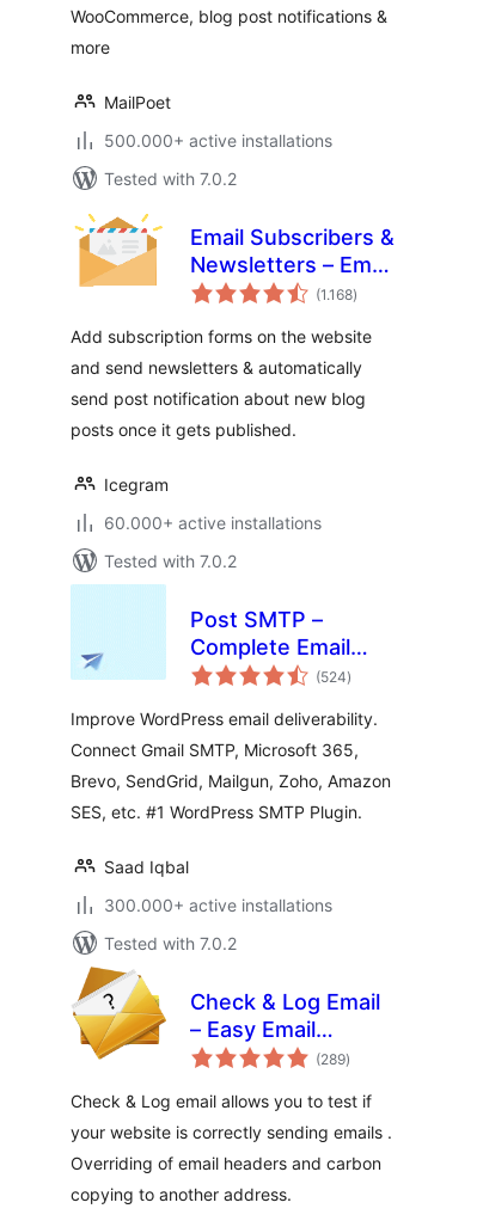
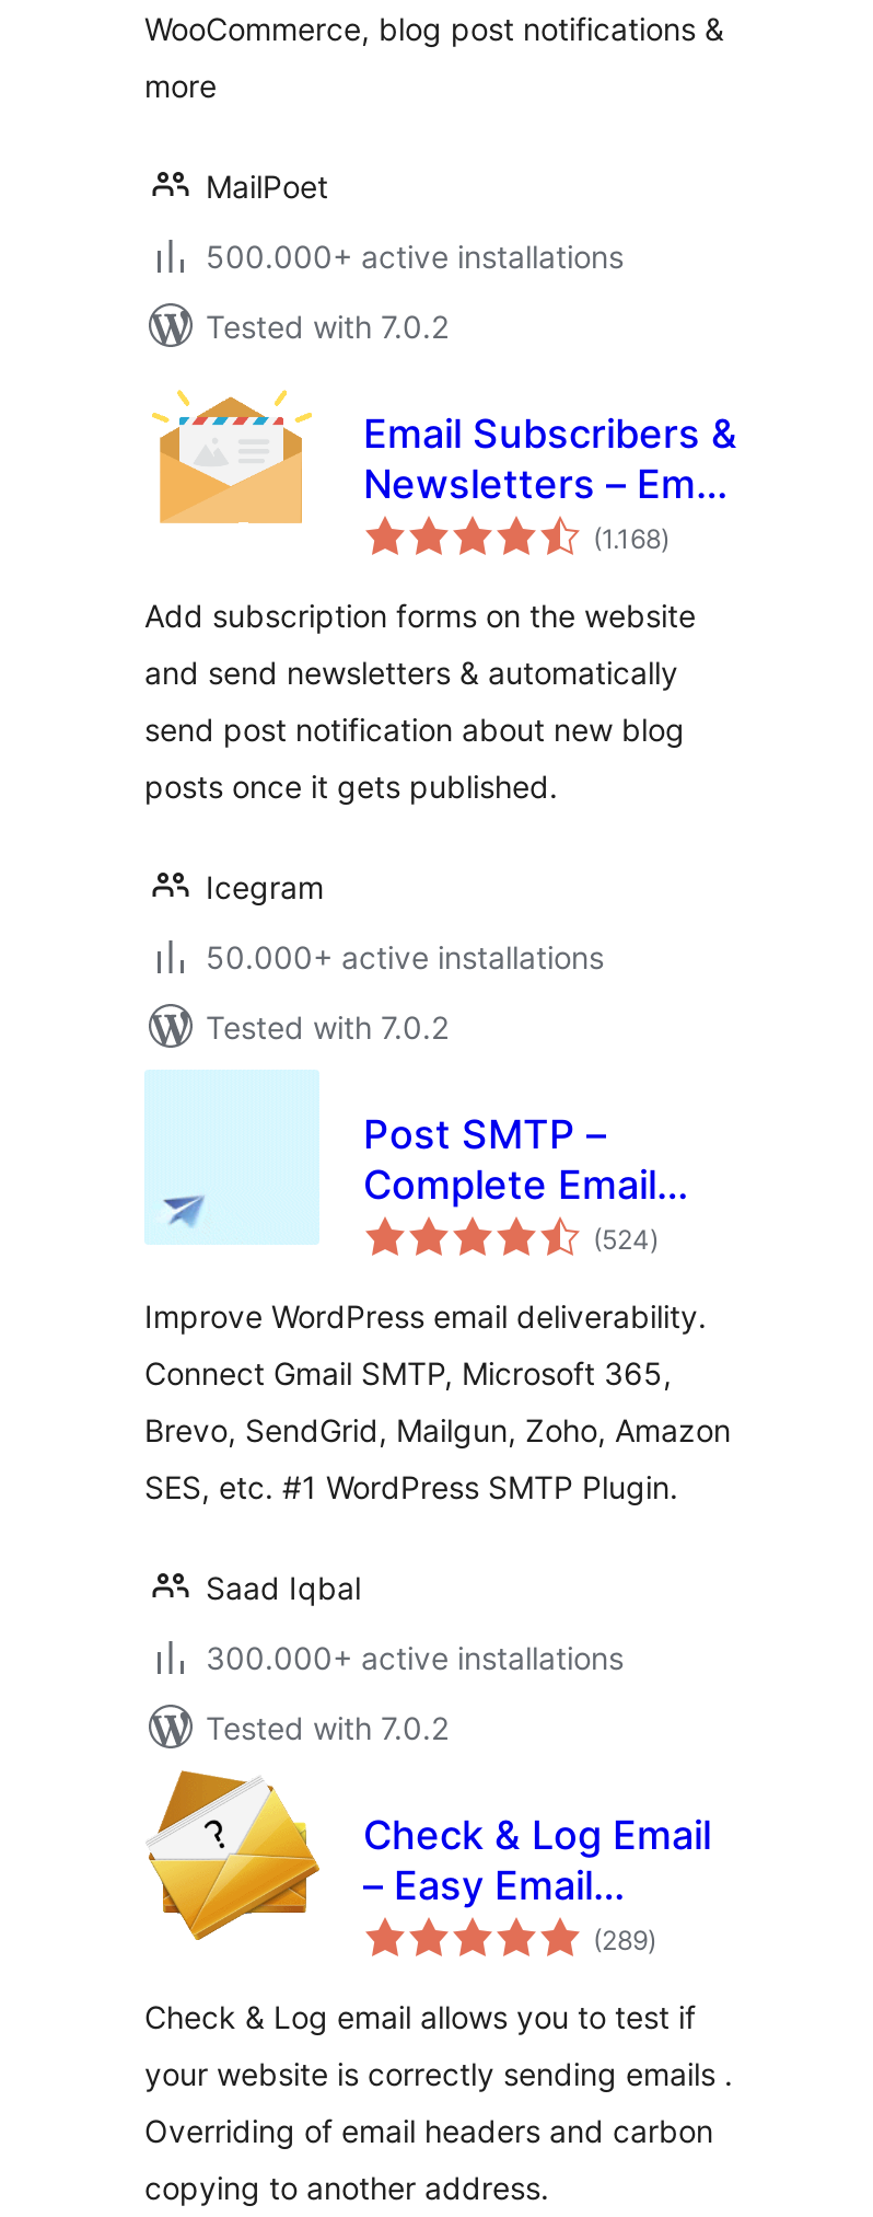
- 60.000+ active installations
+ 50.000+ active installations
